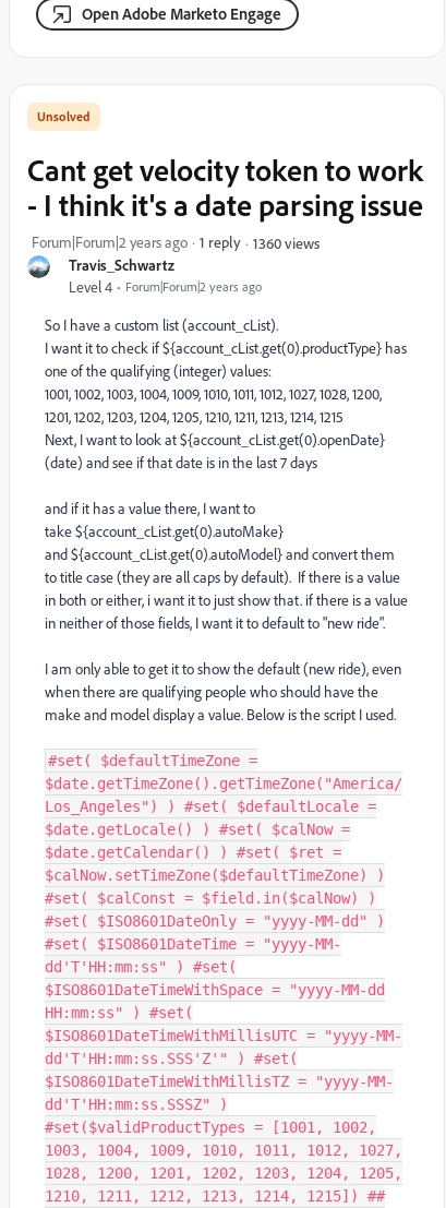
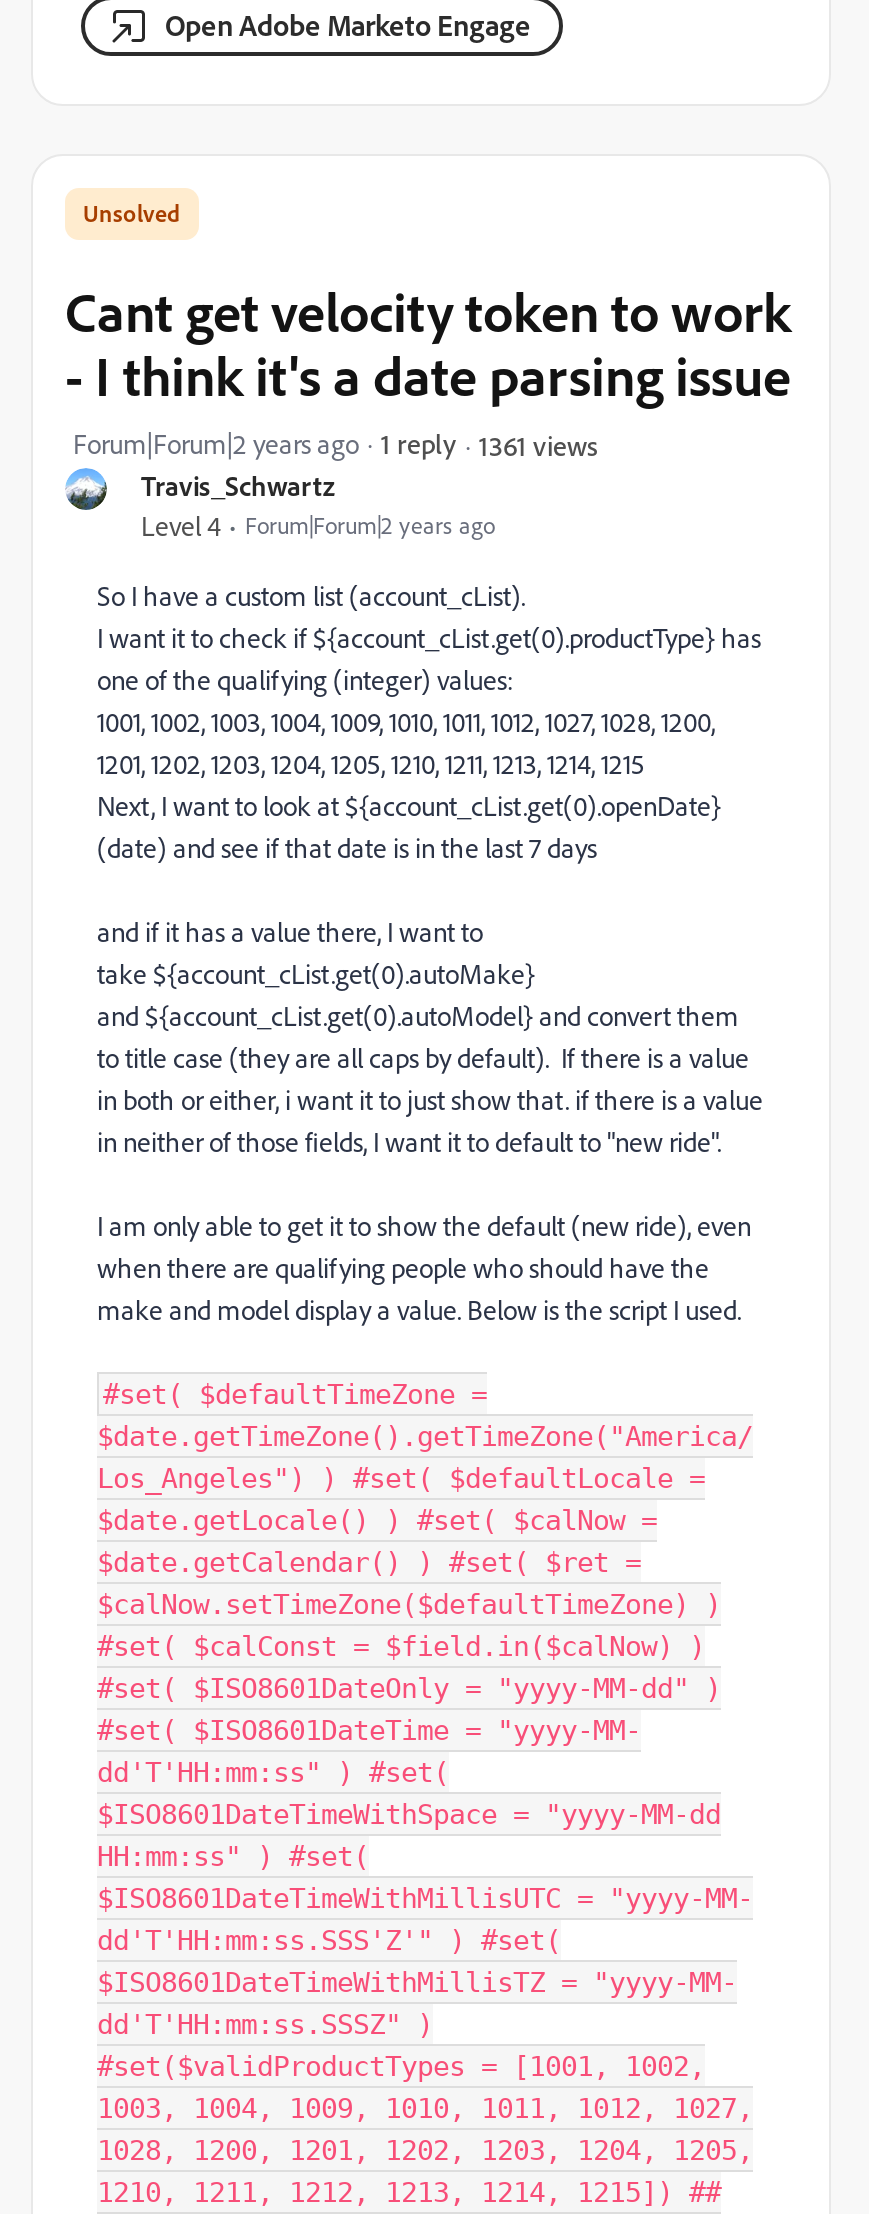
- 1360 views
+ 1361 views
